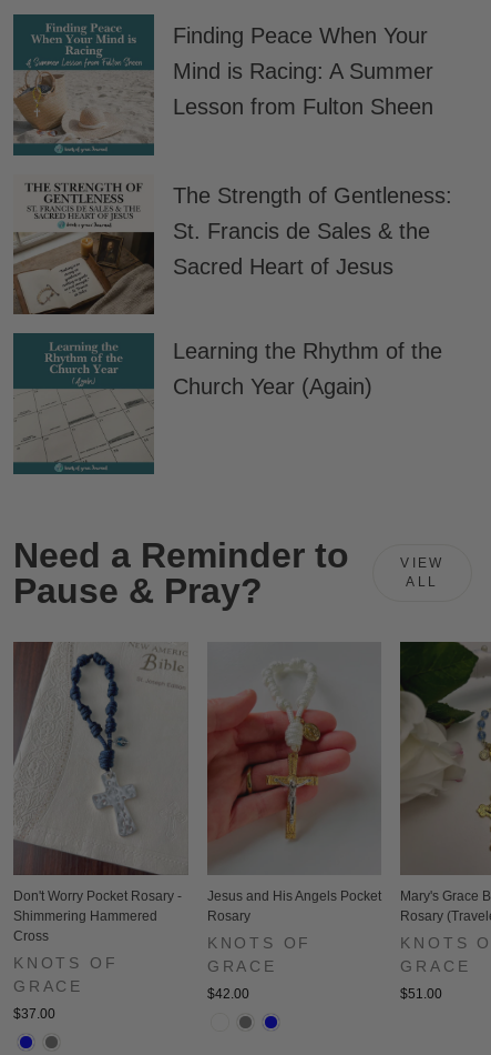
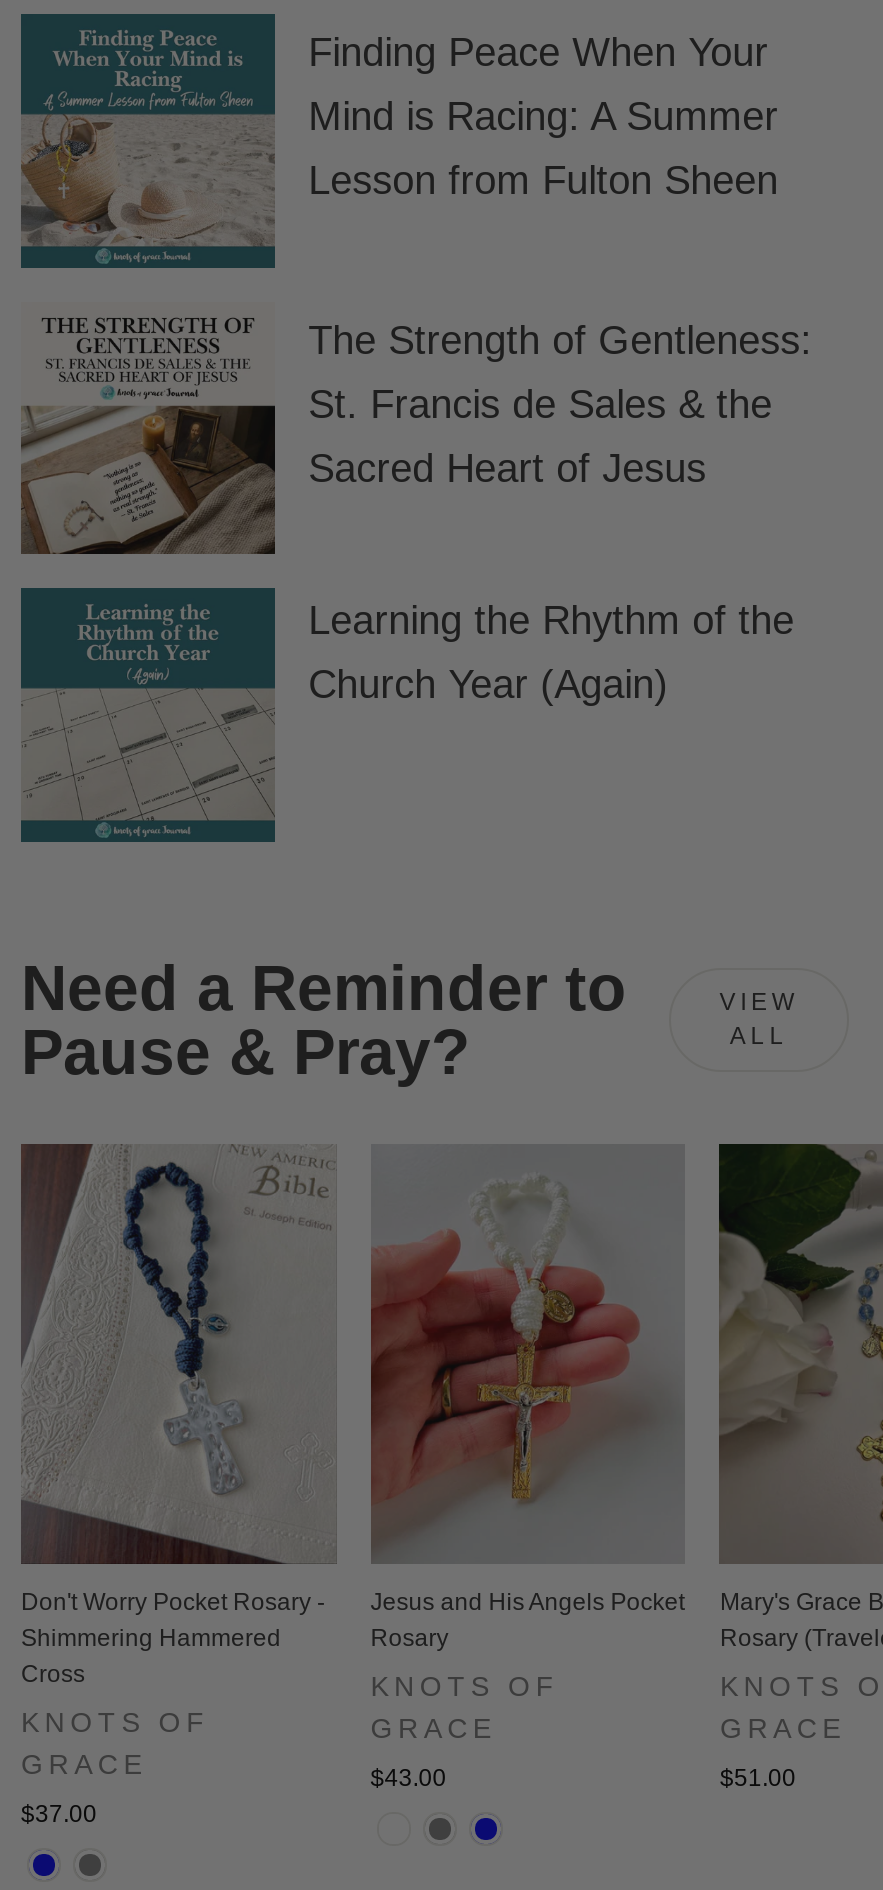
- $42.00
+ $43.00
